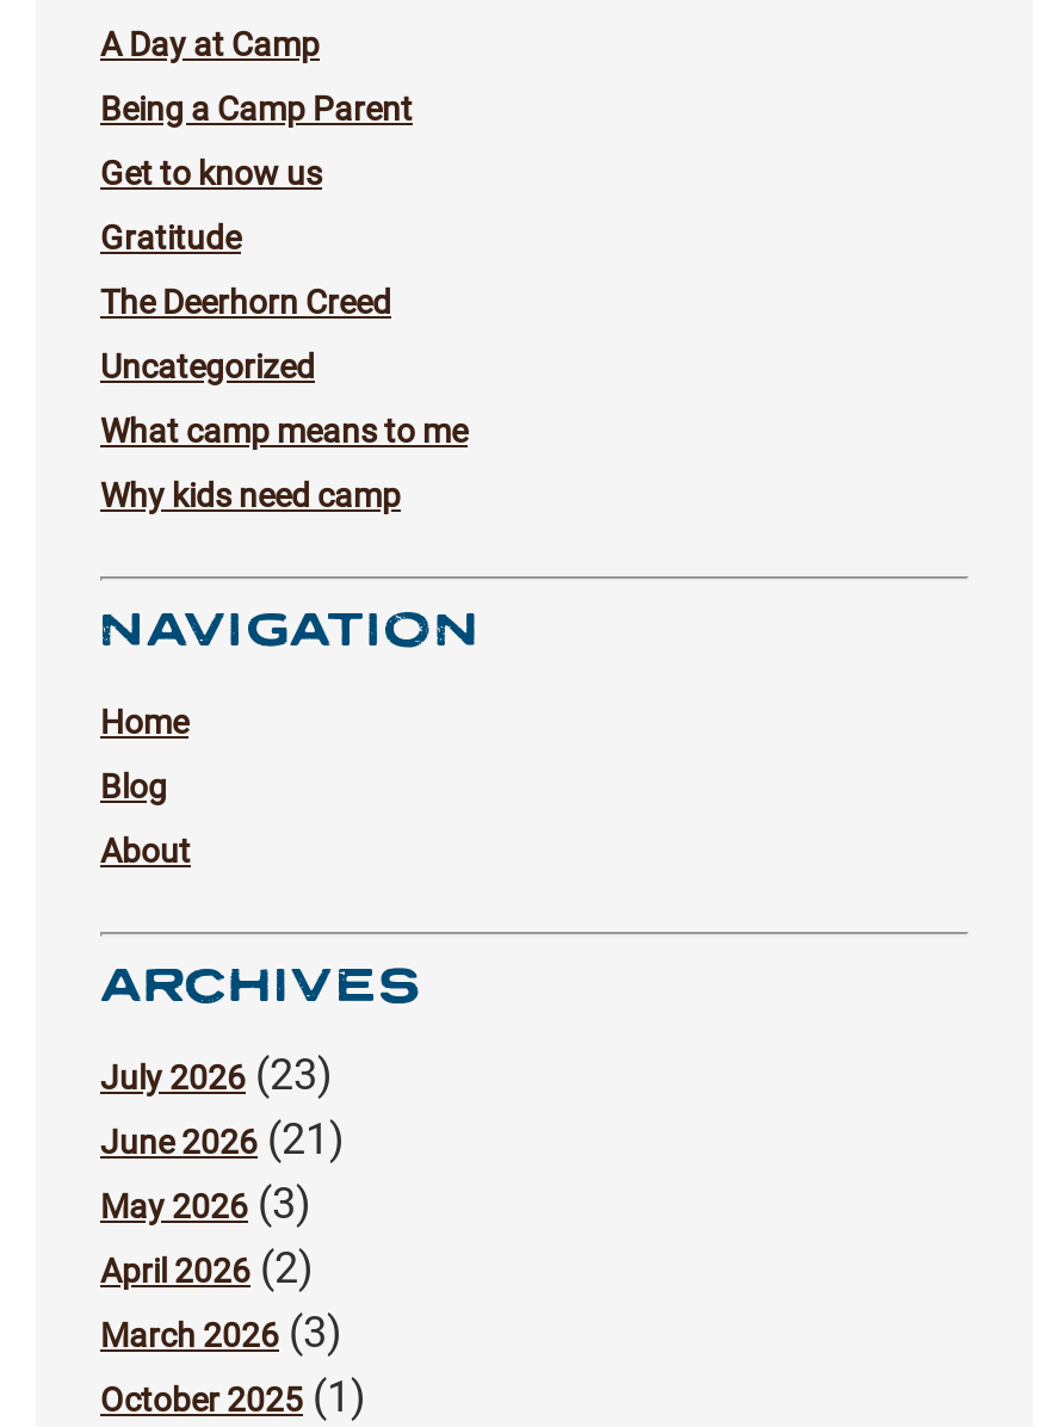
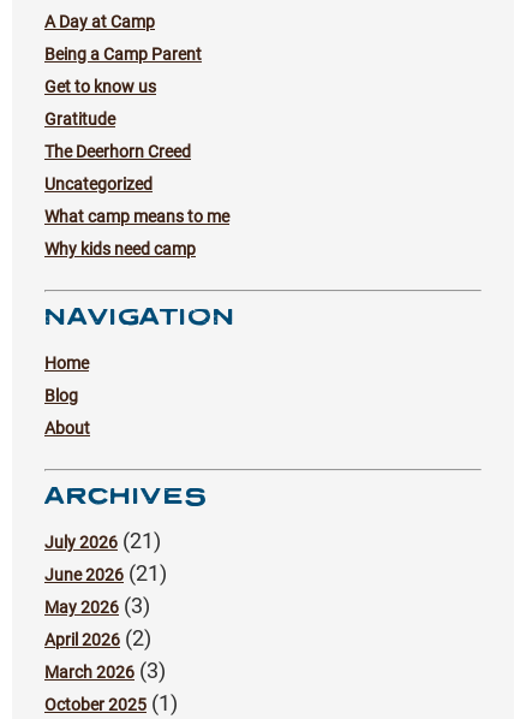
- July 2026 (23)
+ July 2026 (21)
